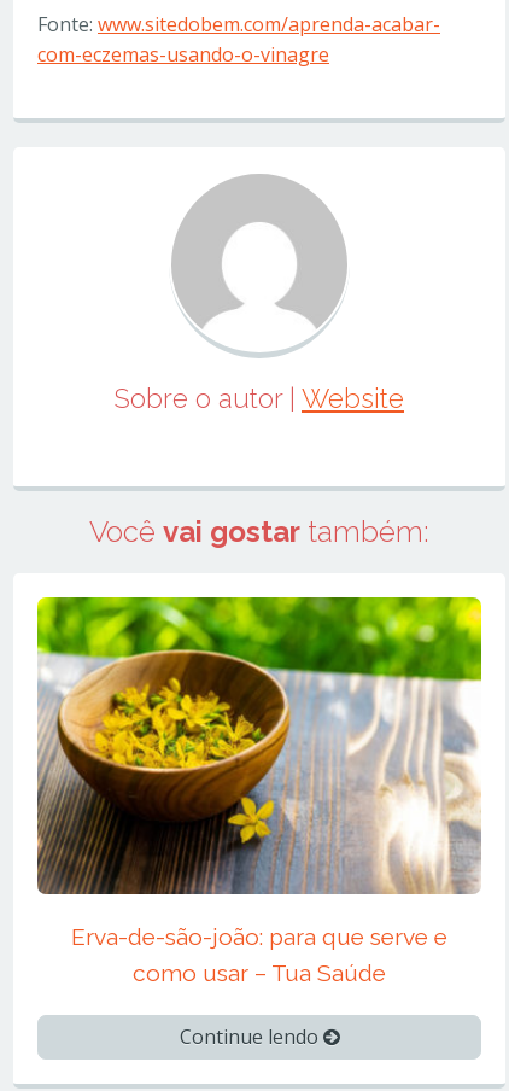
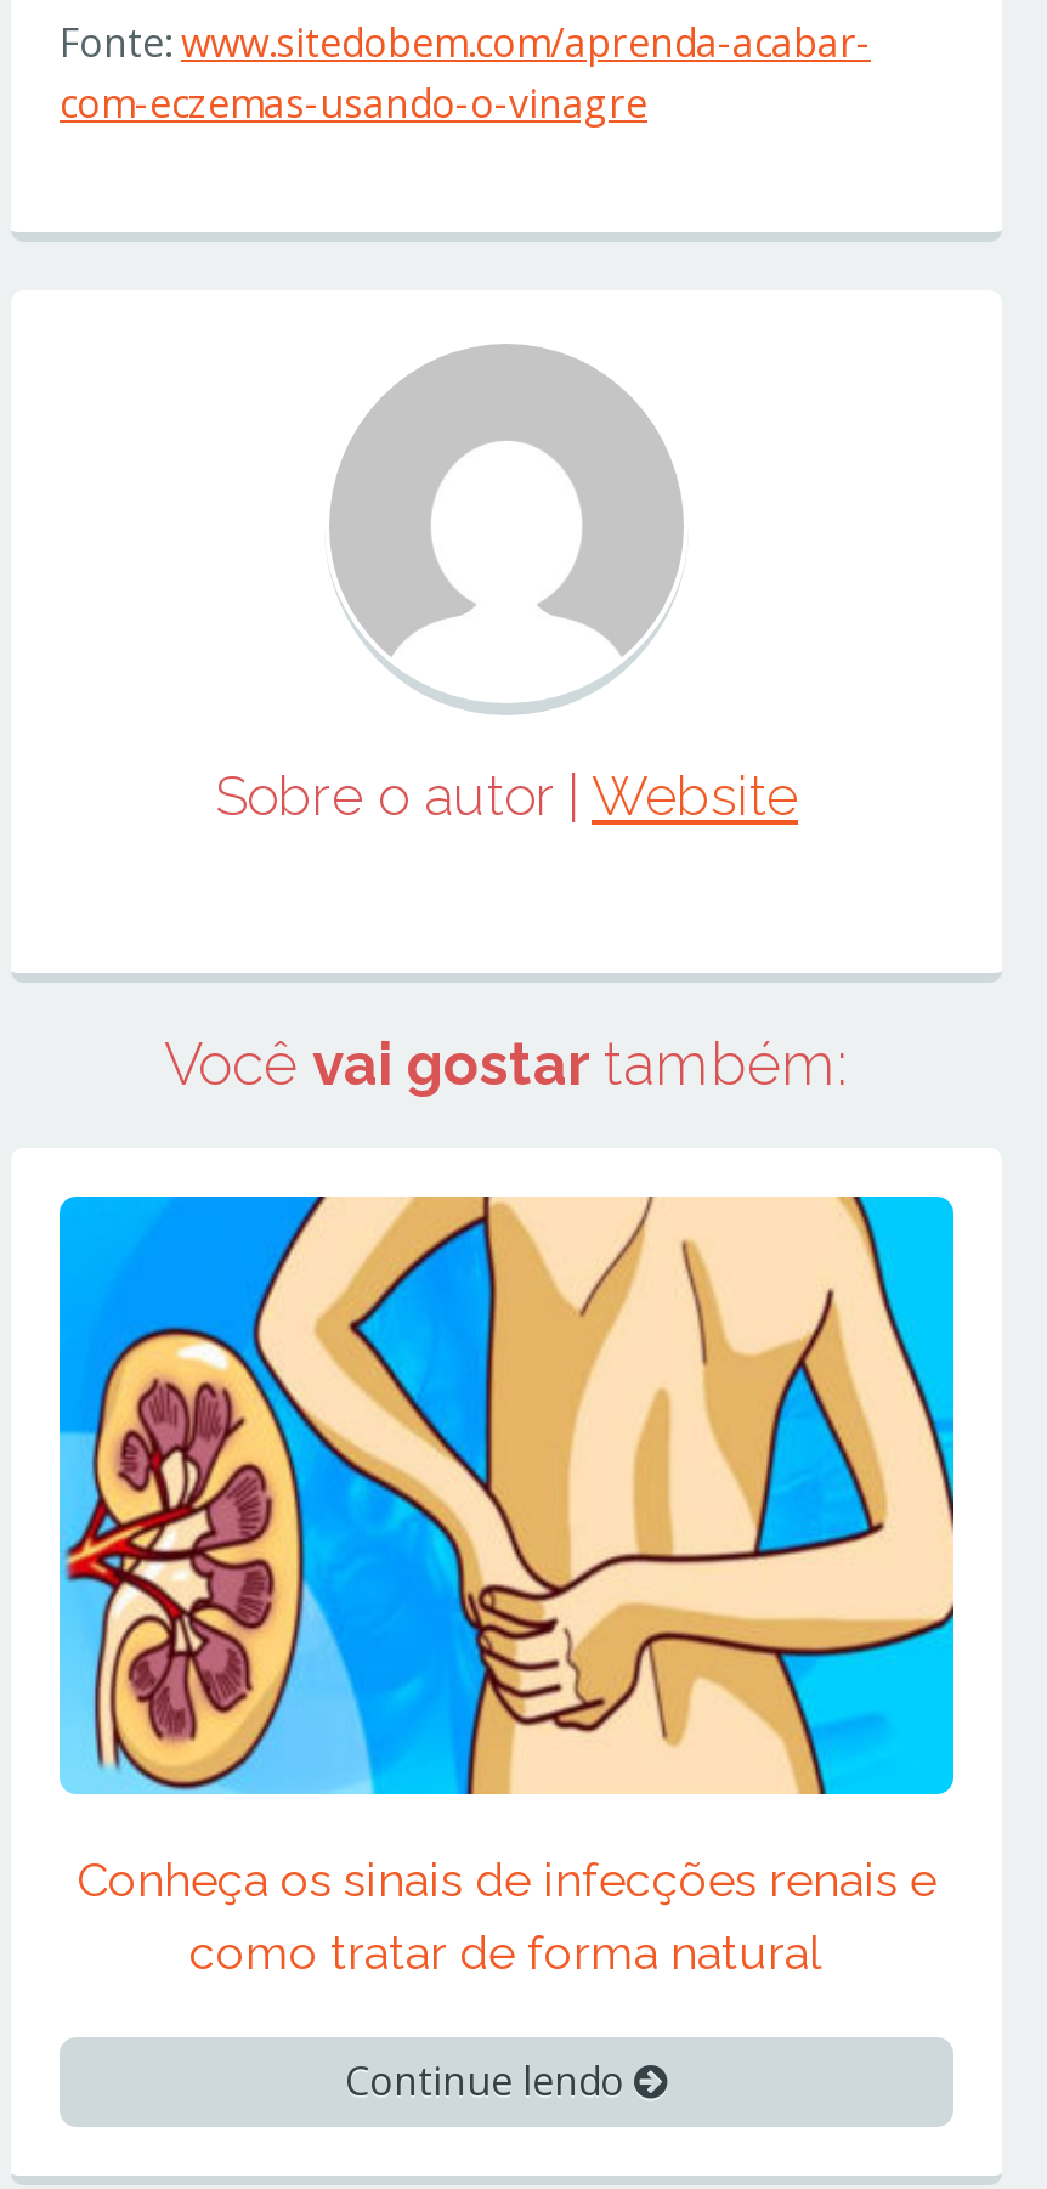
- [image]
- Erva-de-são-joão: para que serve e
- como usar – Tua Saúde
+ [image]
+ Conheça os sinais de infecções renais e
+ como tratar de forma natural
